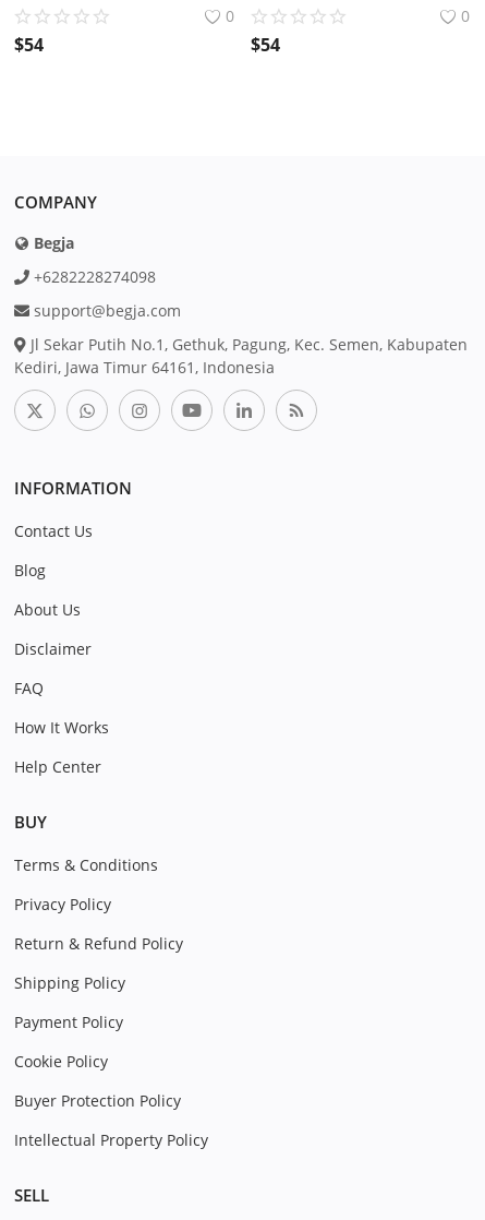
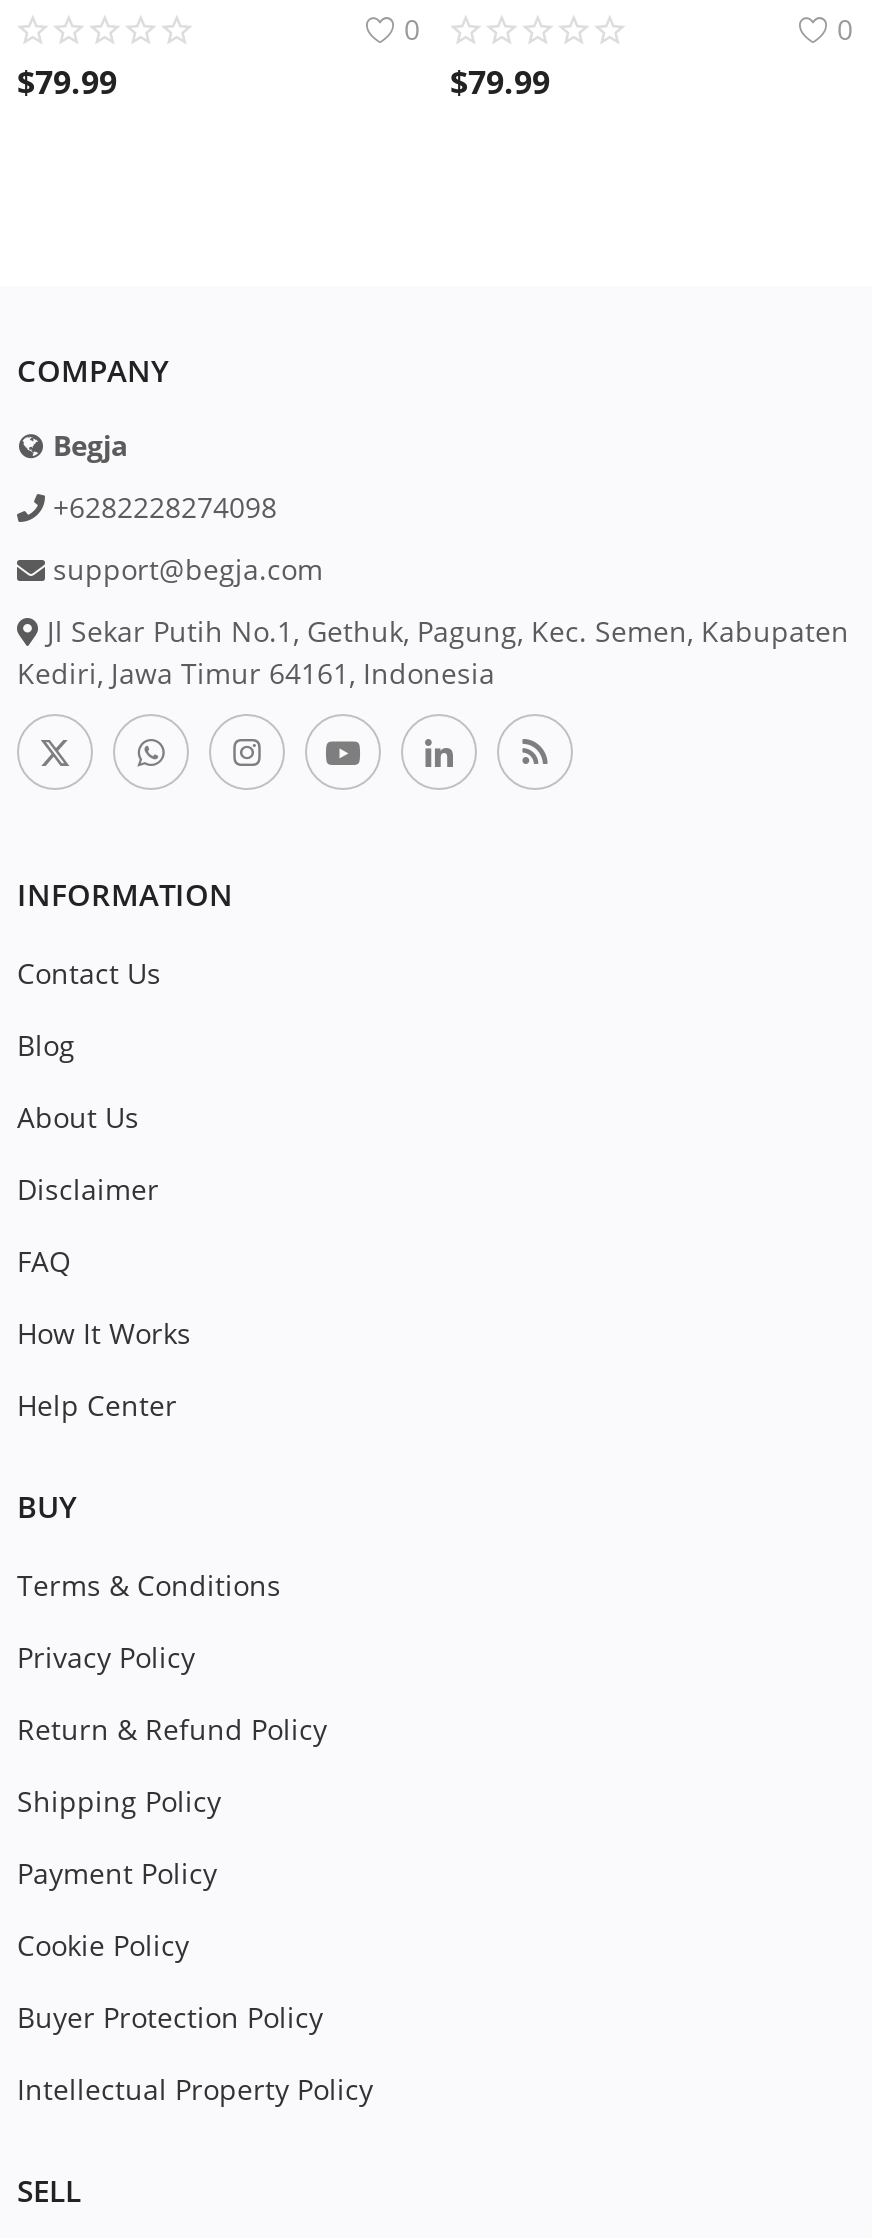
- $54
+ $79.99

- $54
+ $79.99
